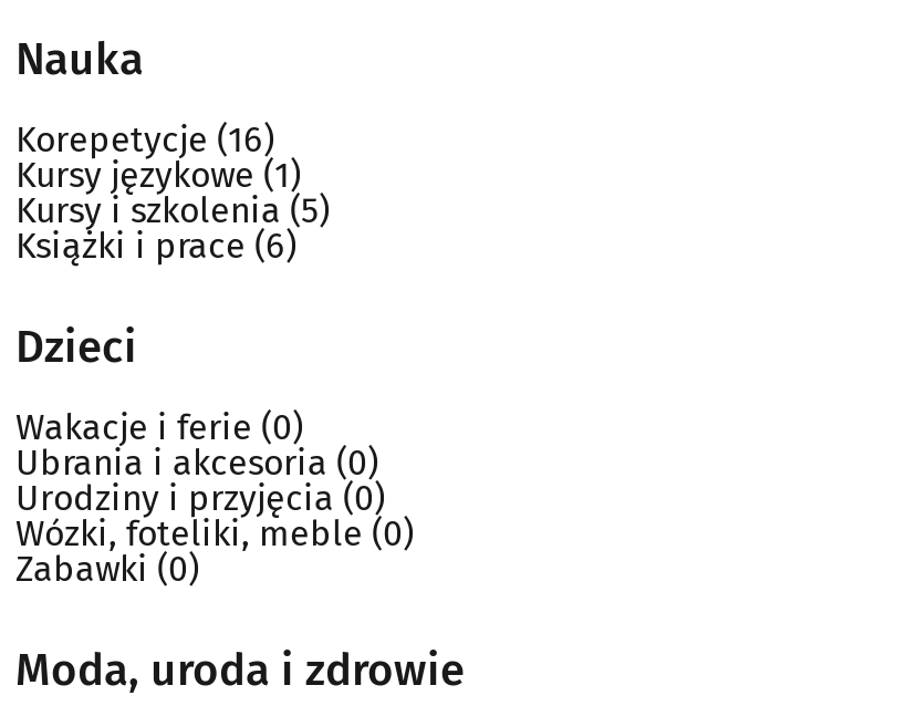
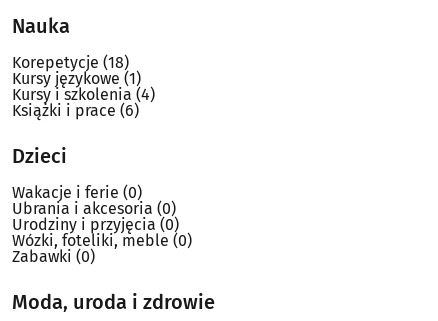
- Korepetycje (16)
+ Korepetycje (18)

- Kursy i szkolenia(5)
+ Kursy i szkolenia(4)
